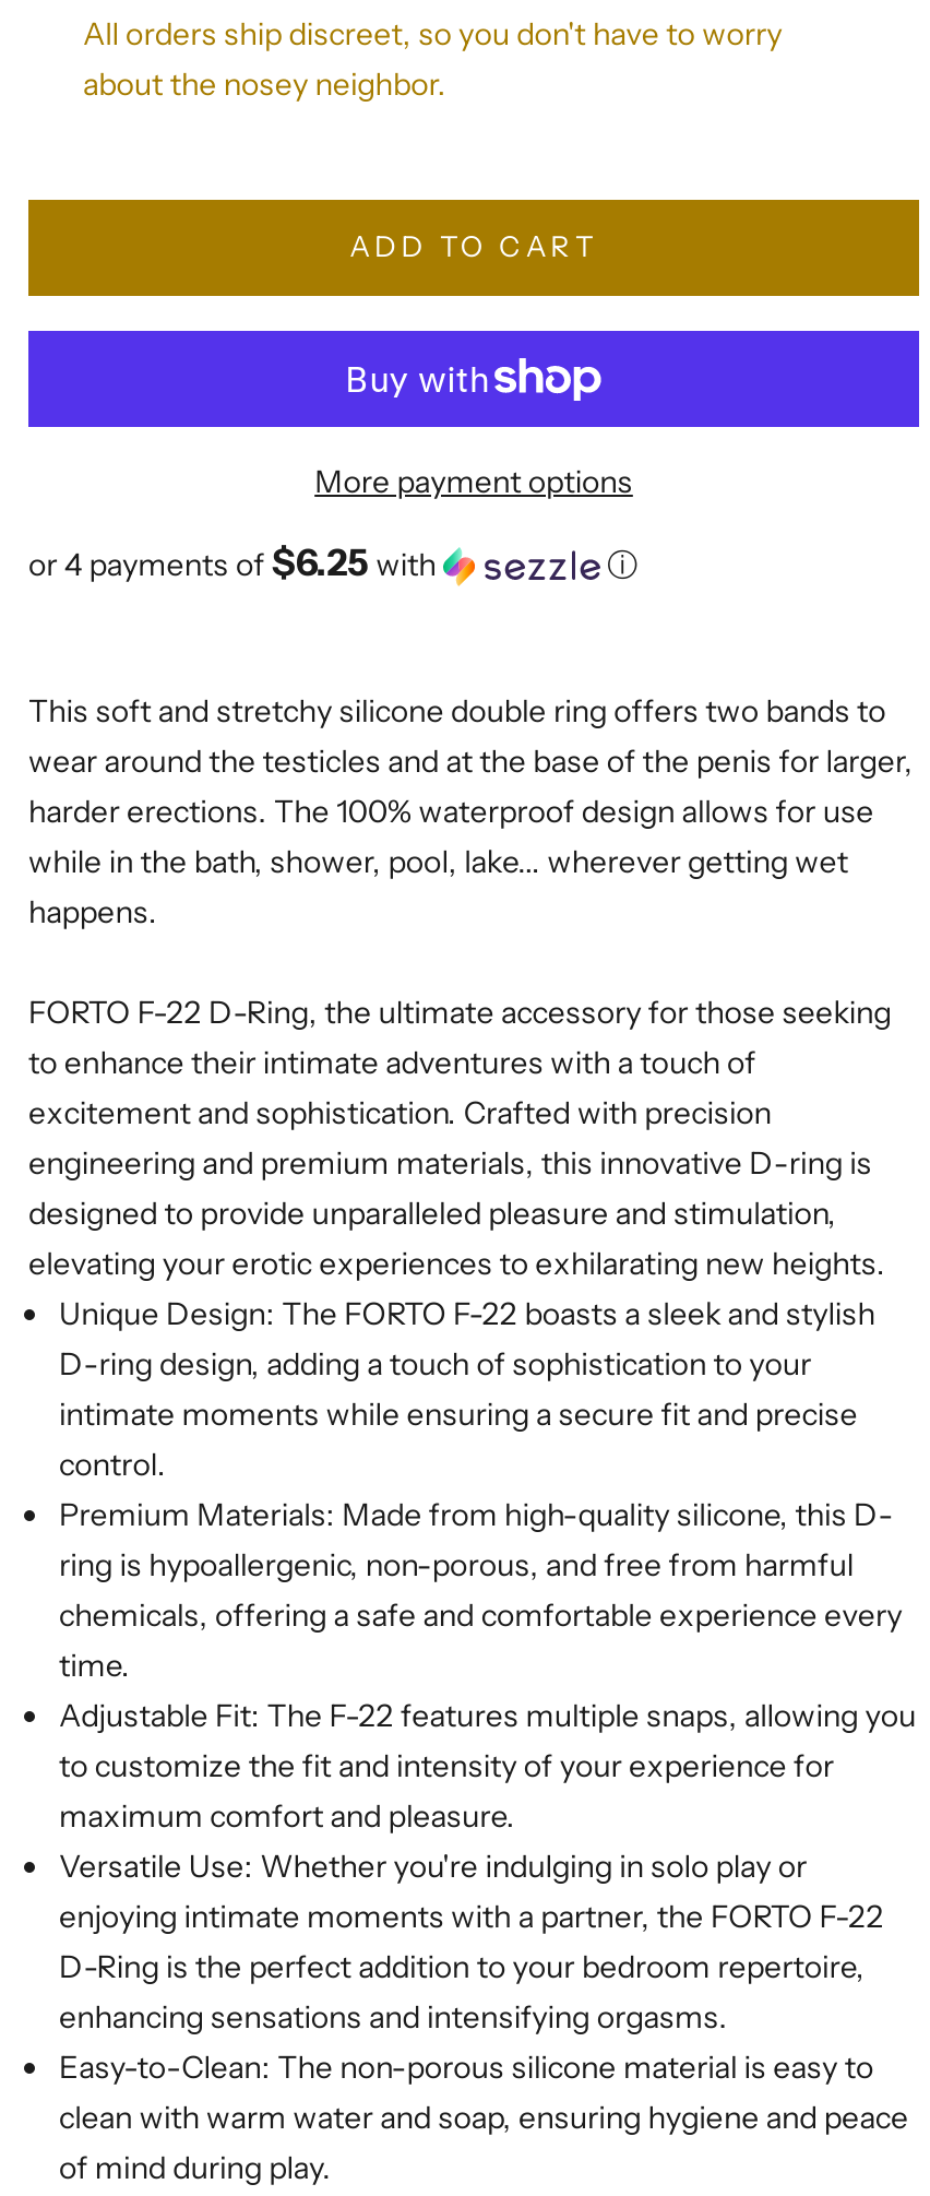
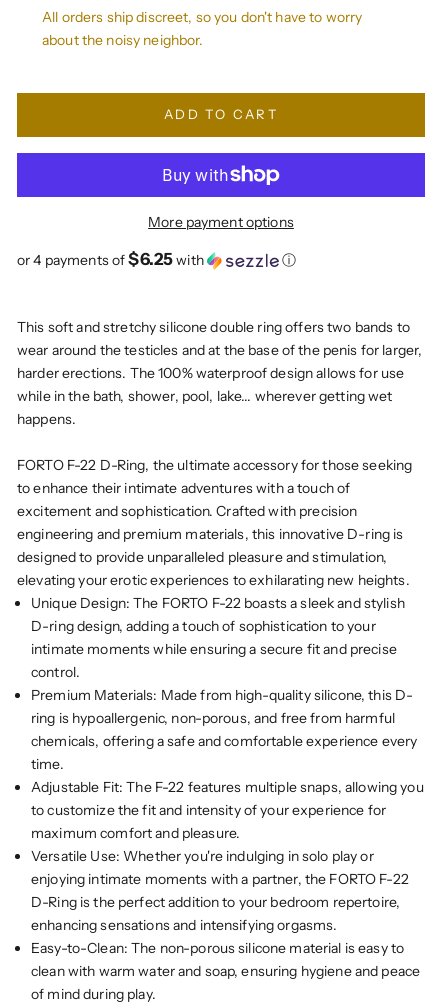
- about the nosey neighbor.
+ about the noisy neighbor.
